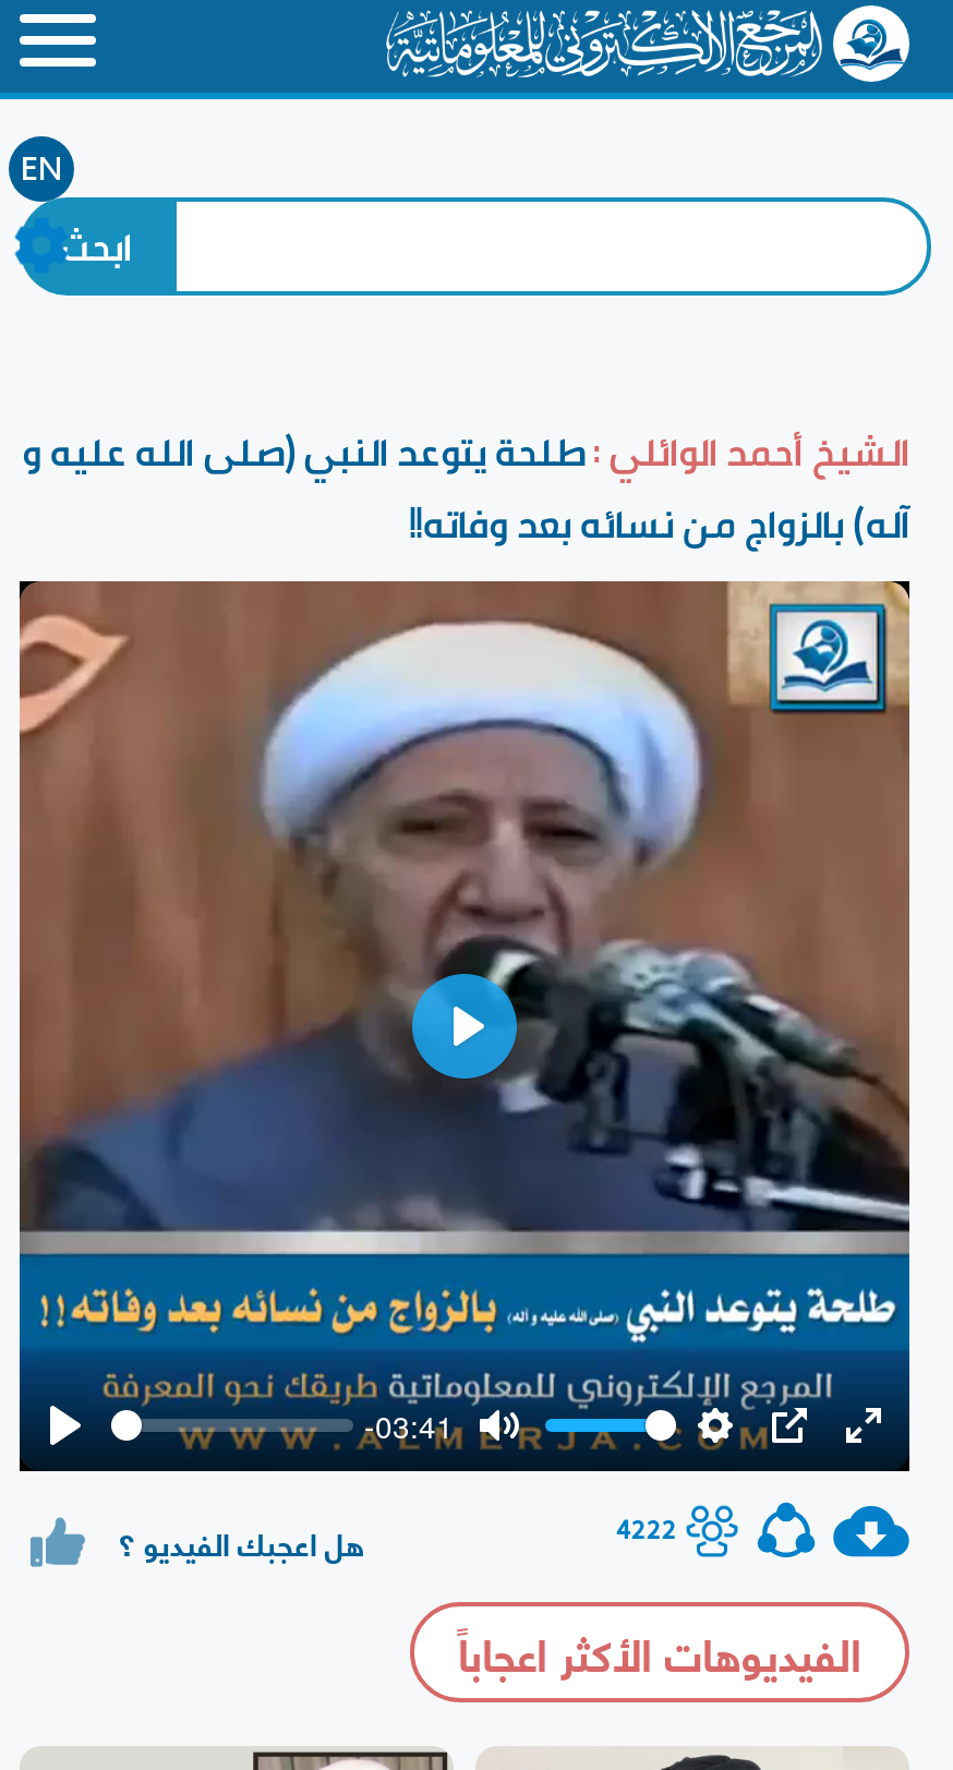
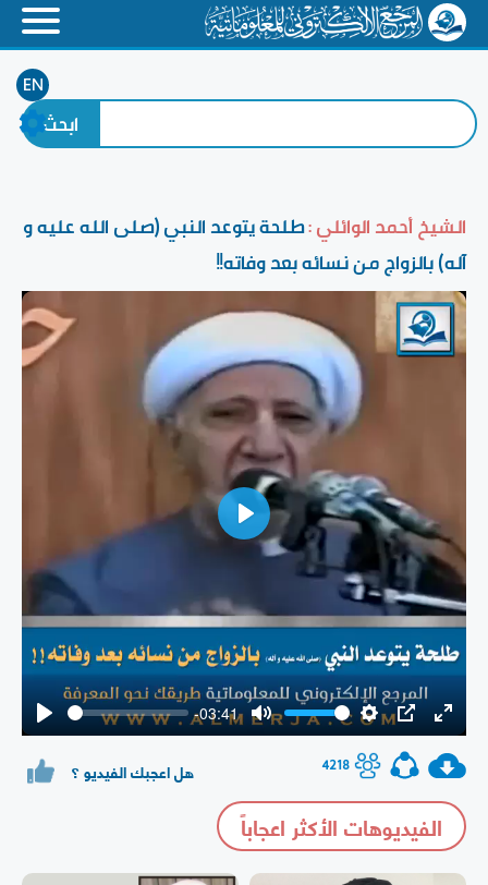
- 4222
+ 4218
